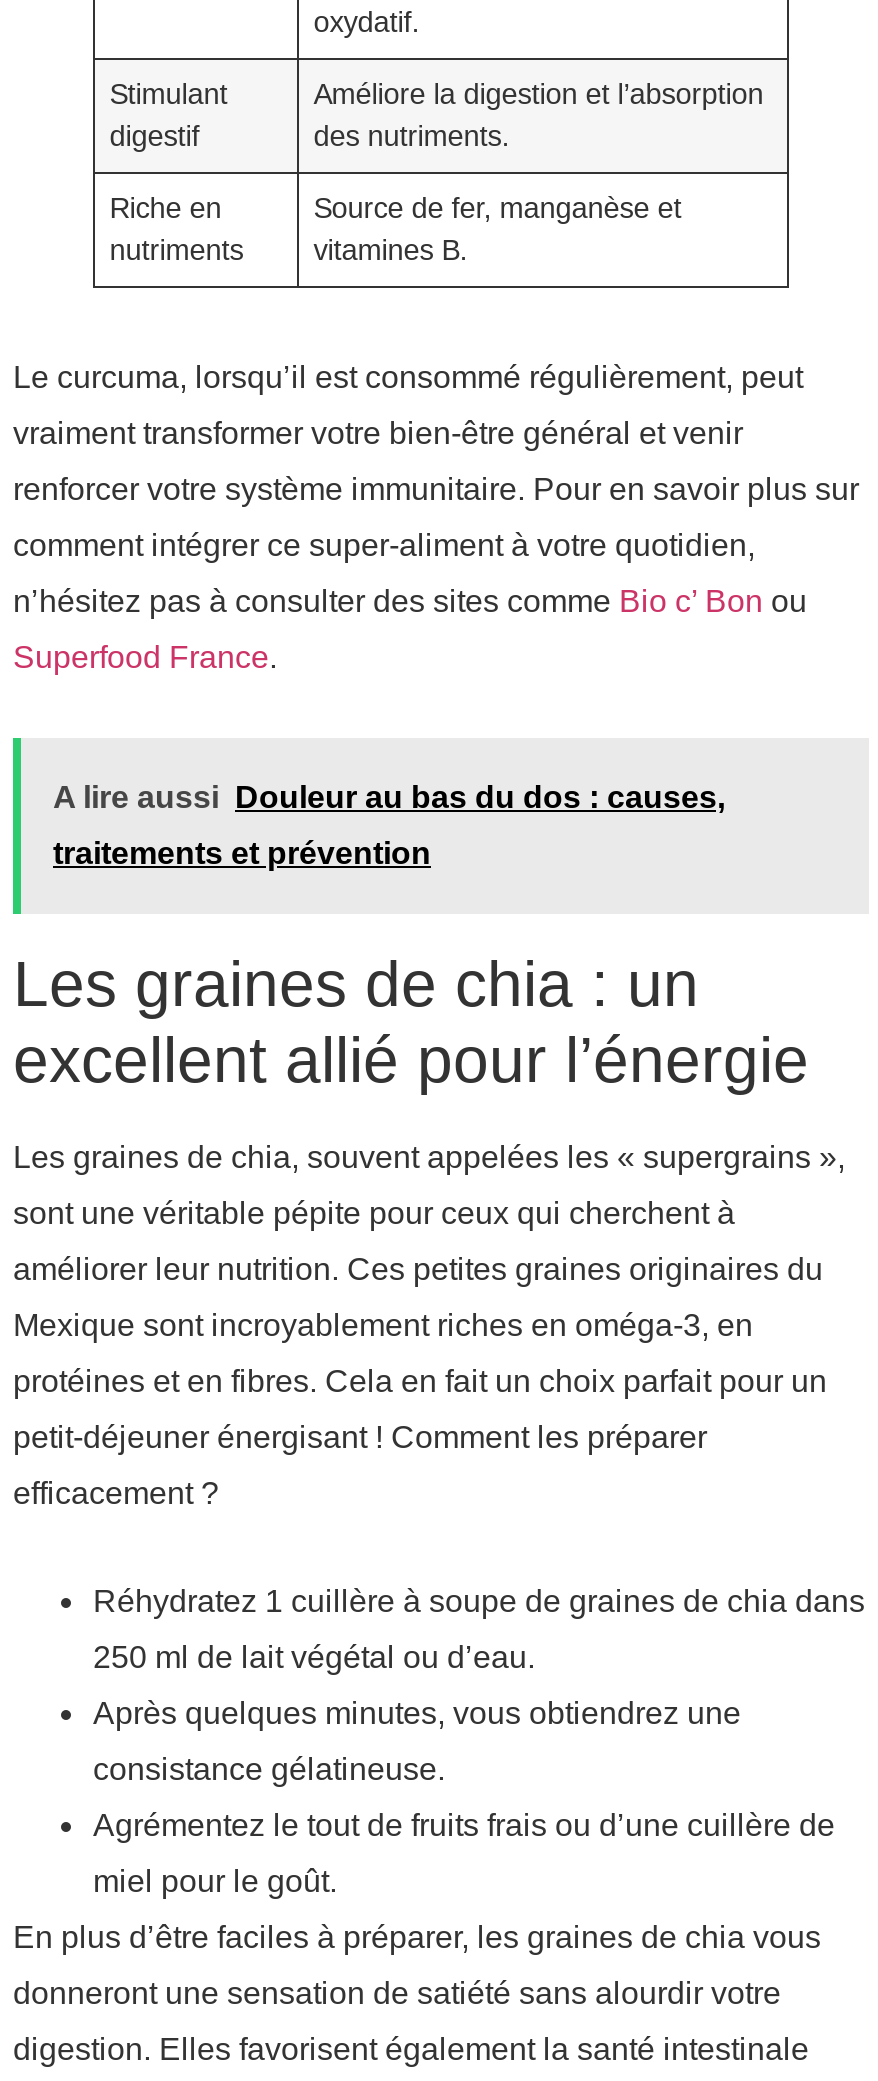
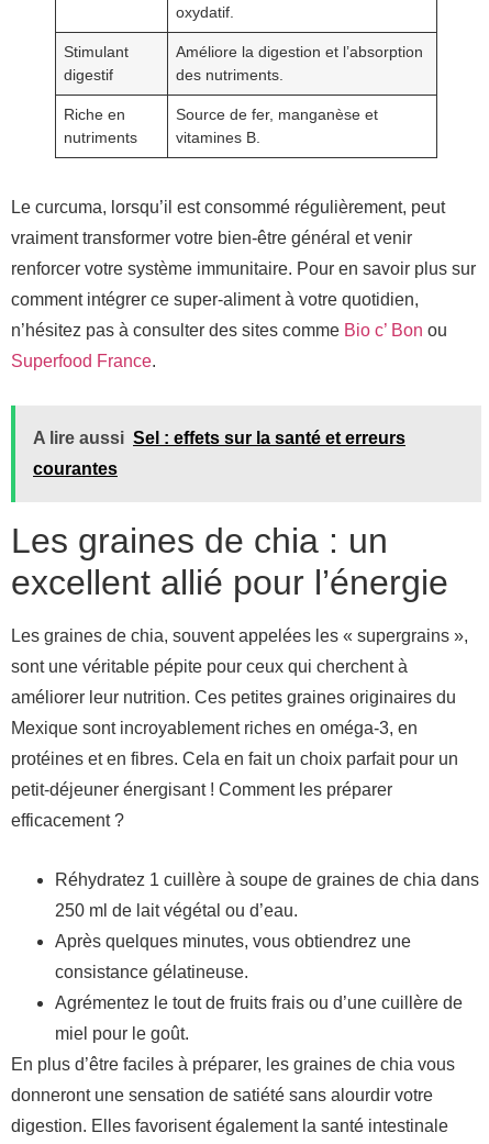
- A lire aussi Douleur au bas du dos : causes,
+ A lire aussi Sel : effets sur la santé et erreurs

- traitements et prévention
+ courantes
